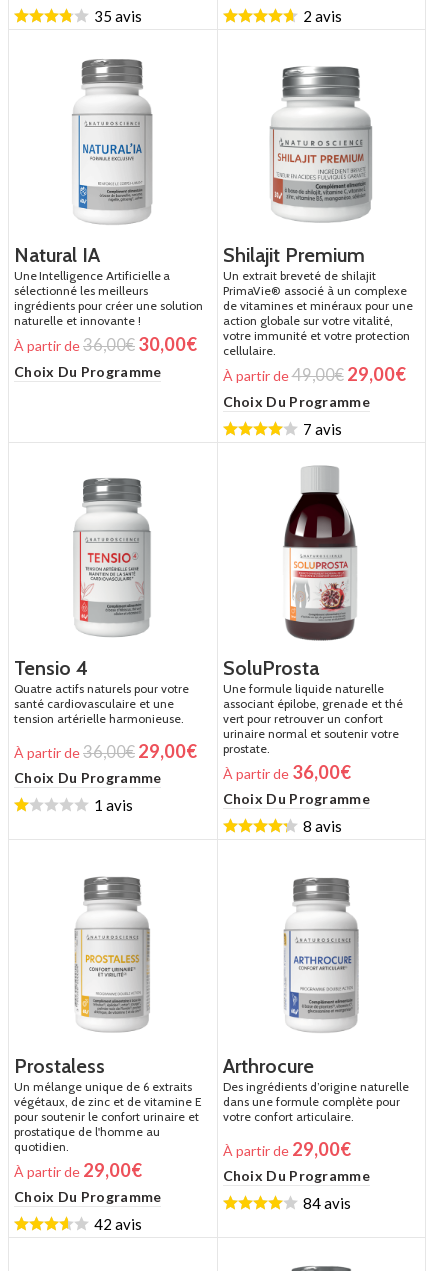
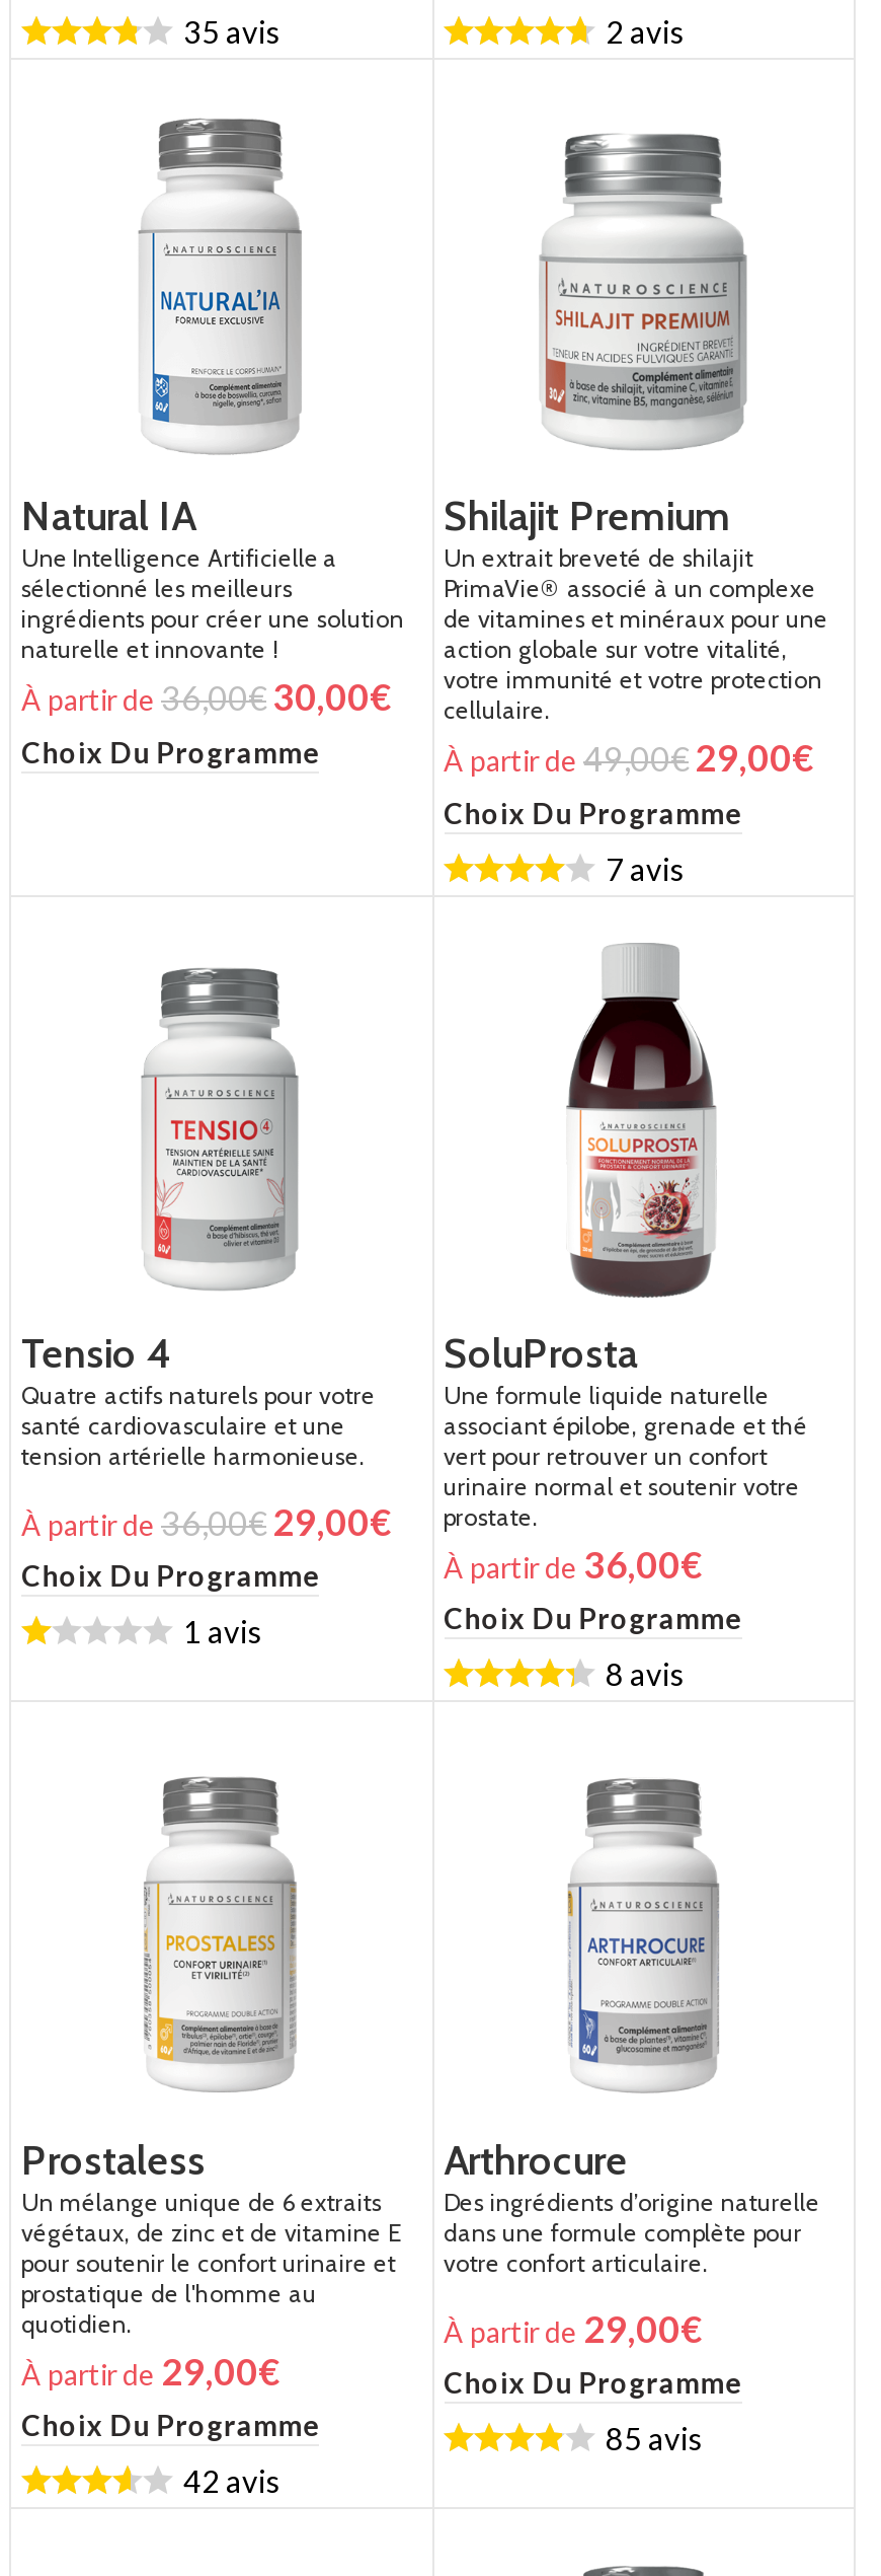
- 84 avis
+ 85 avis
